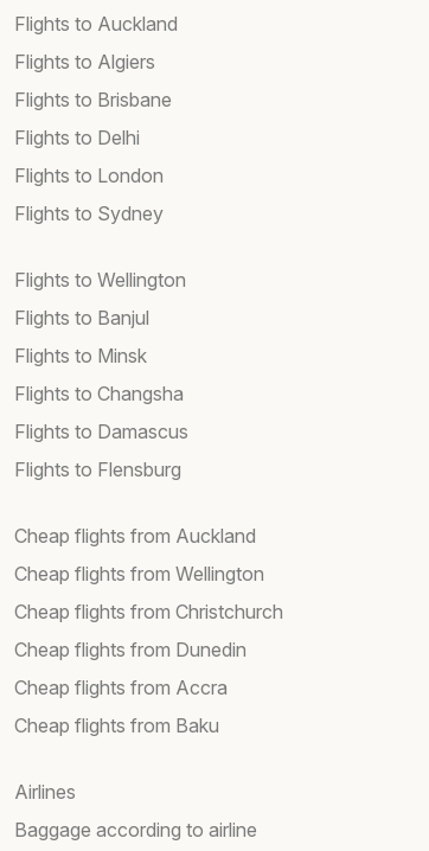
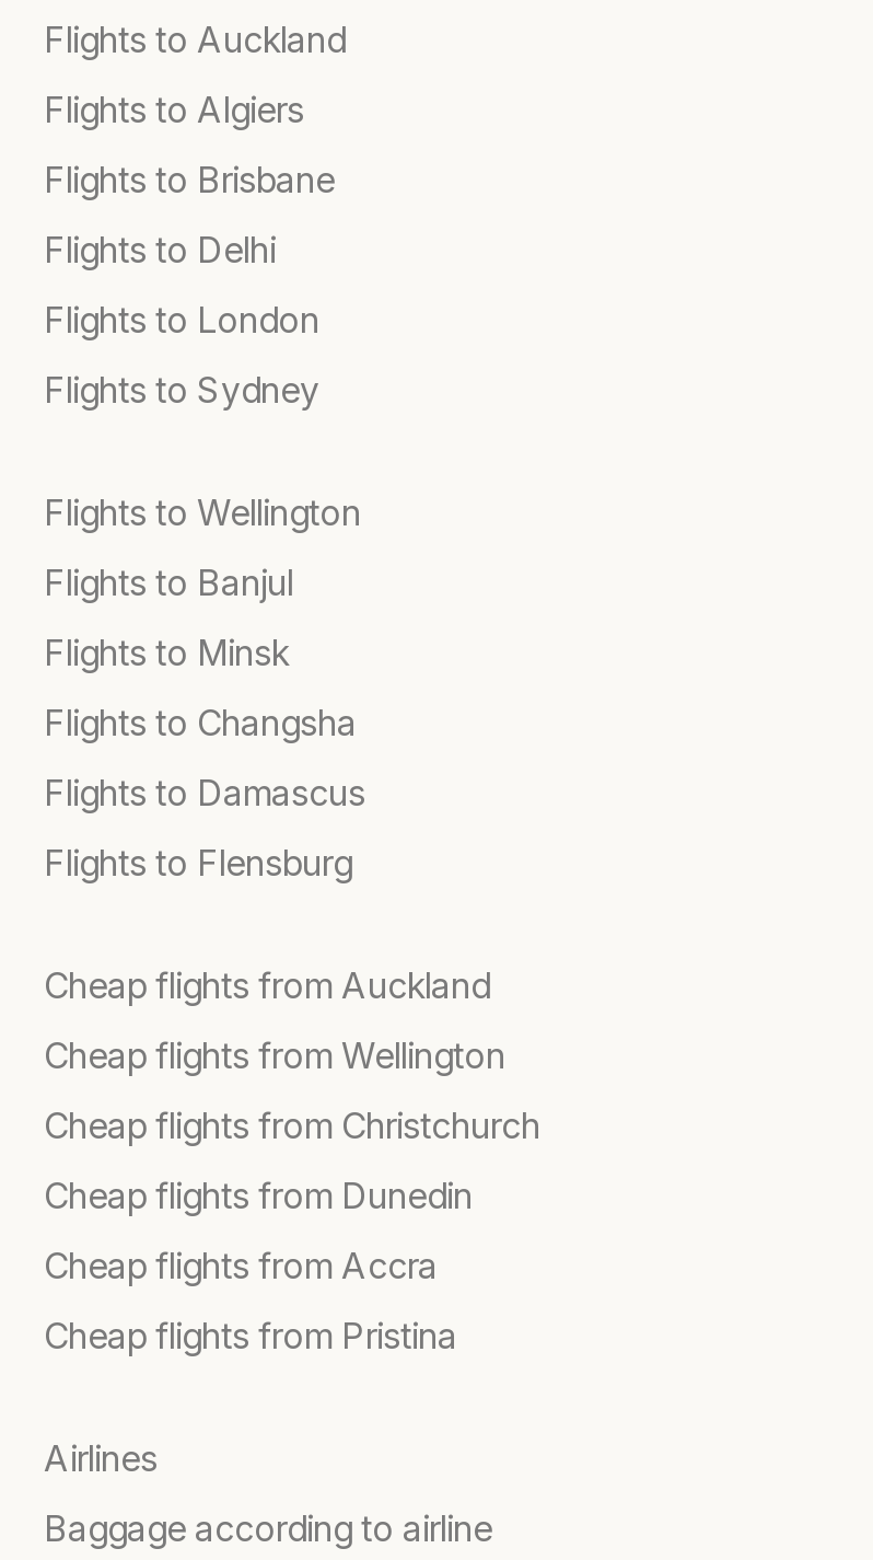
- Cheap flights from Baku
+ Cheap flights from Pristina
